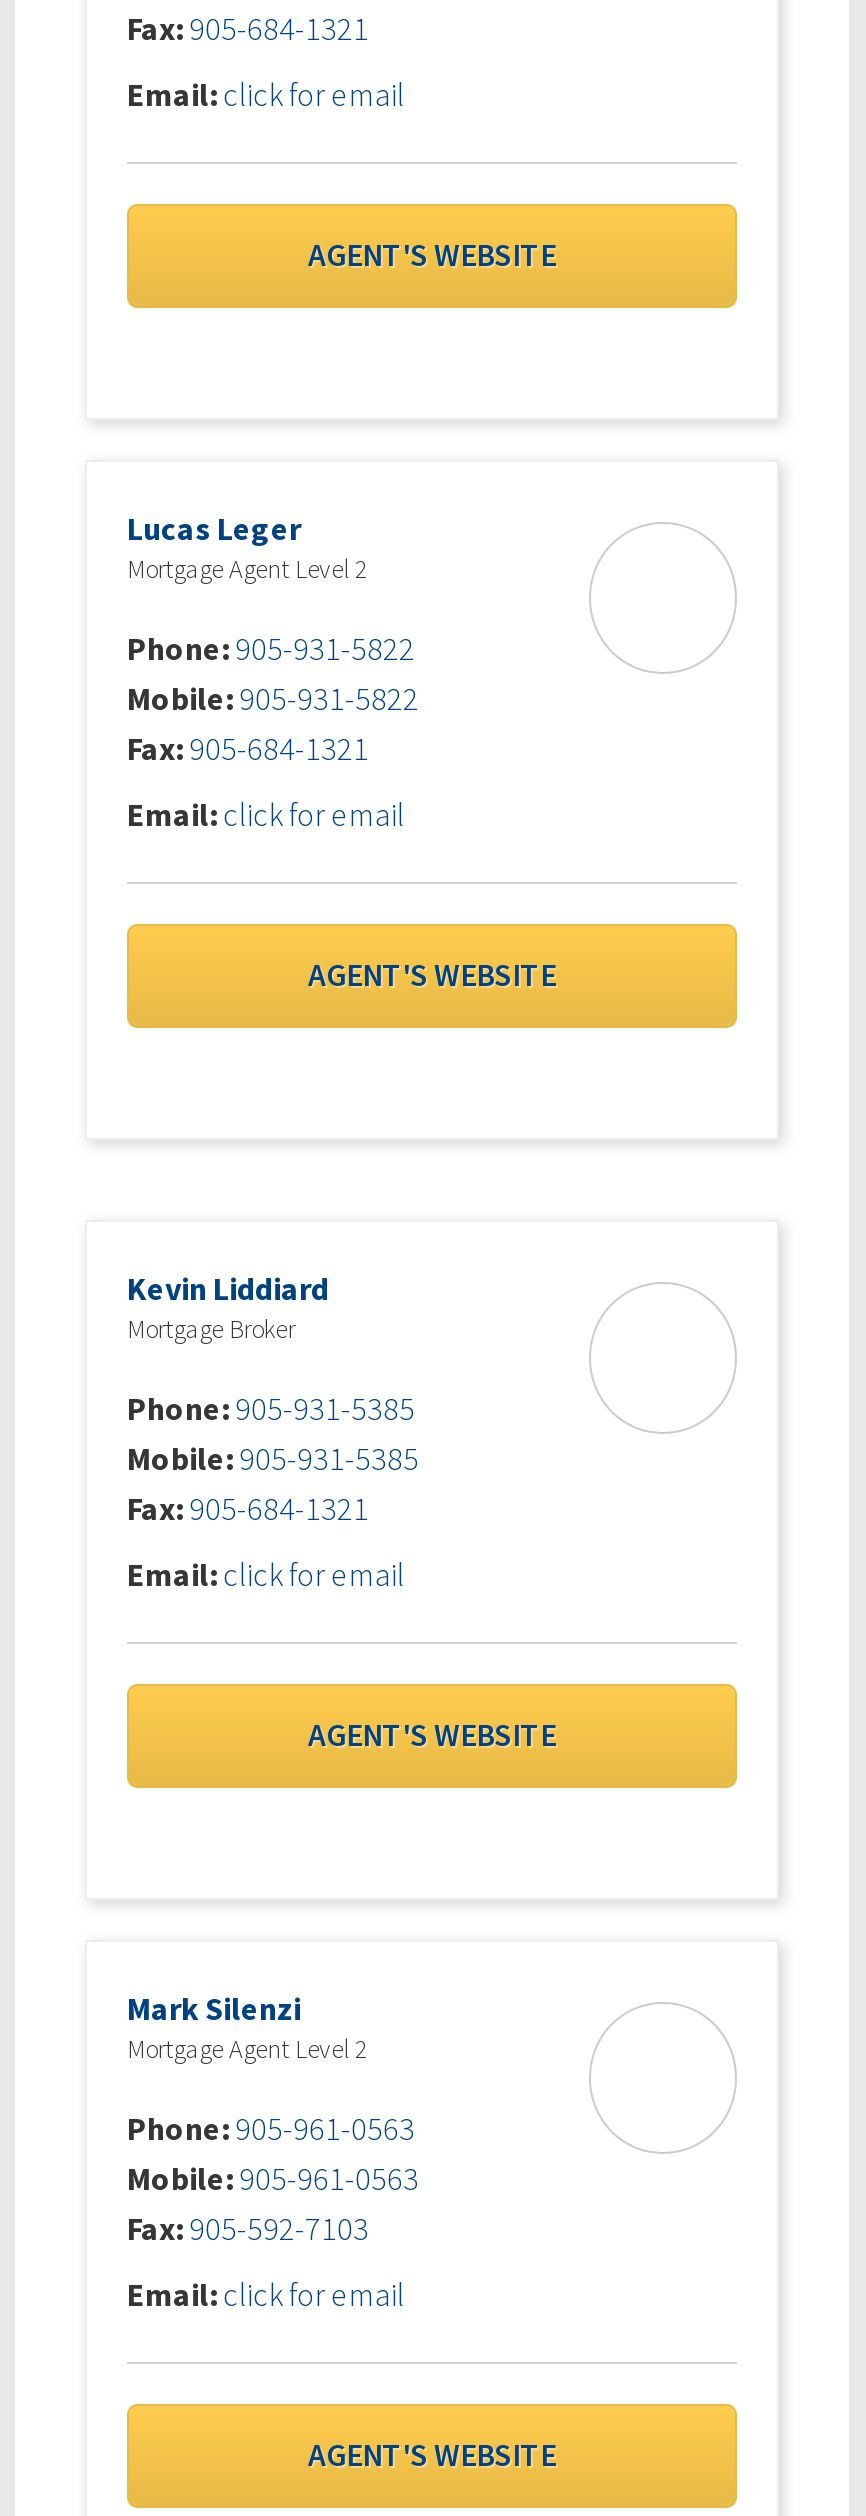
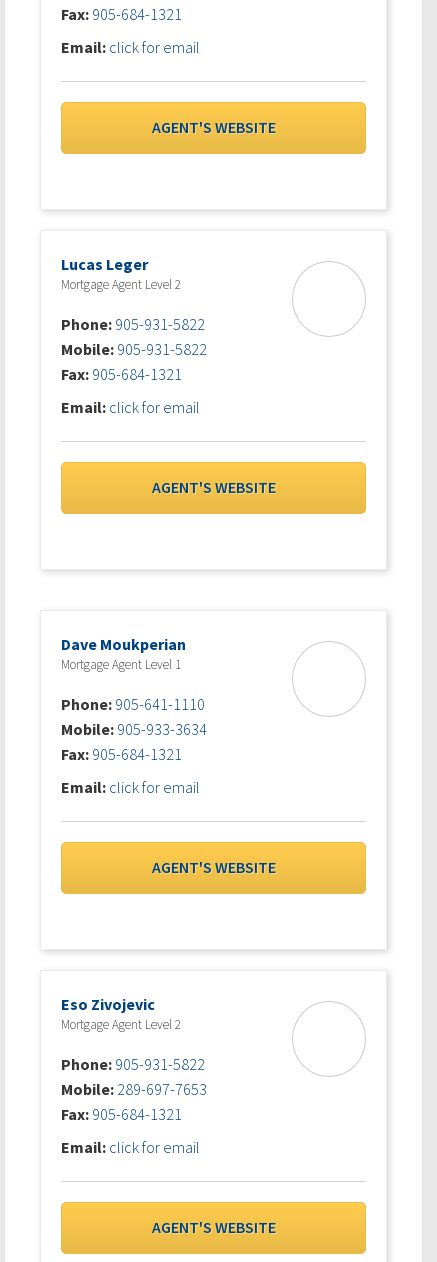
- Kevin Liddiard
- Mortgage Broker
+ Dave Moukperian
+ Mortgage Agent Level 1

- Phone: 905-931-5385
- Mobile: 905-931-5385
+ Phone: 905-641-1110
+ Mobile: 905-933-3634

- Mark Silenzi
+ Eso Zivojevic

- Phone: 905-961-0563
+ Phone: 905-931-5822

- Mobile: 905-961-0563
+ Mobile: 289-697-7653

- Fax: 905-592-7103
+ Fax: 905-684-1321
